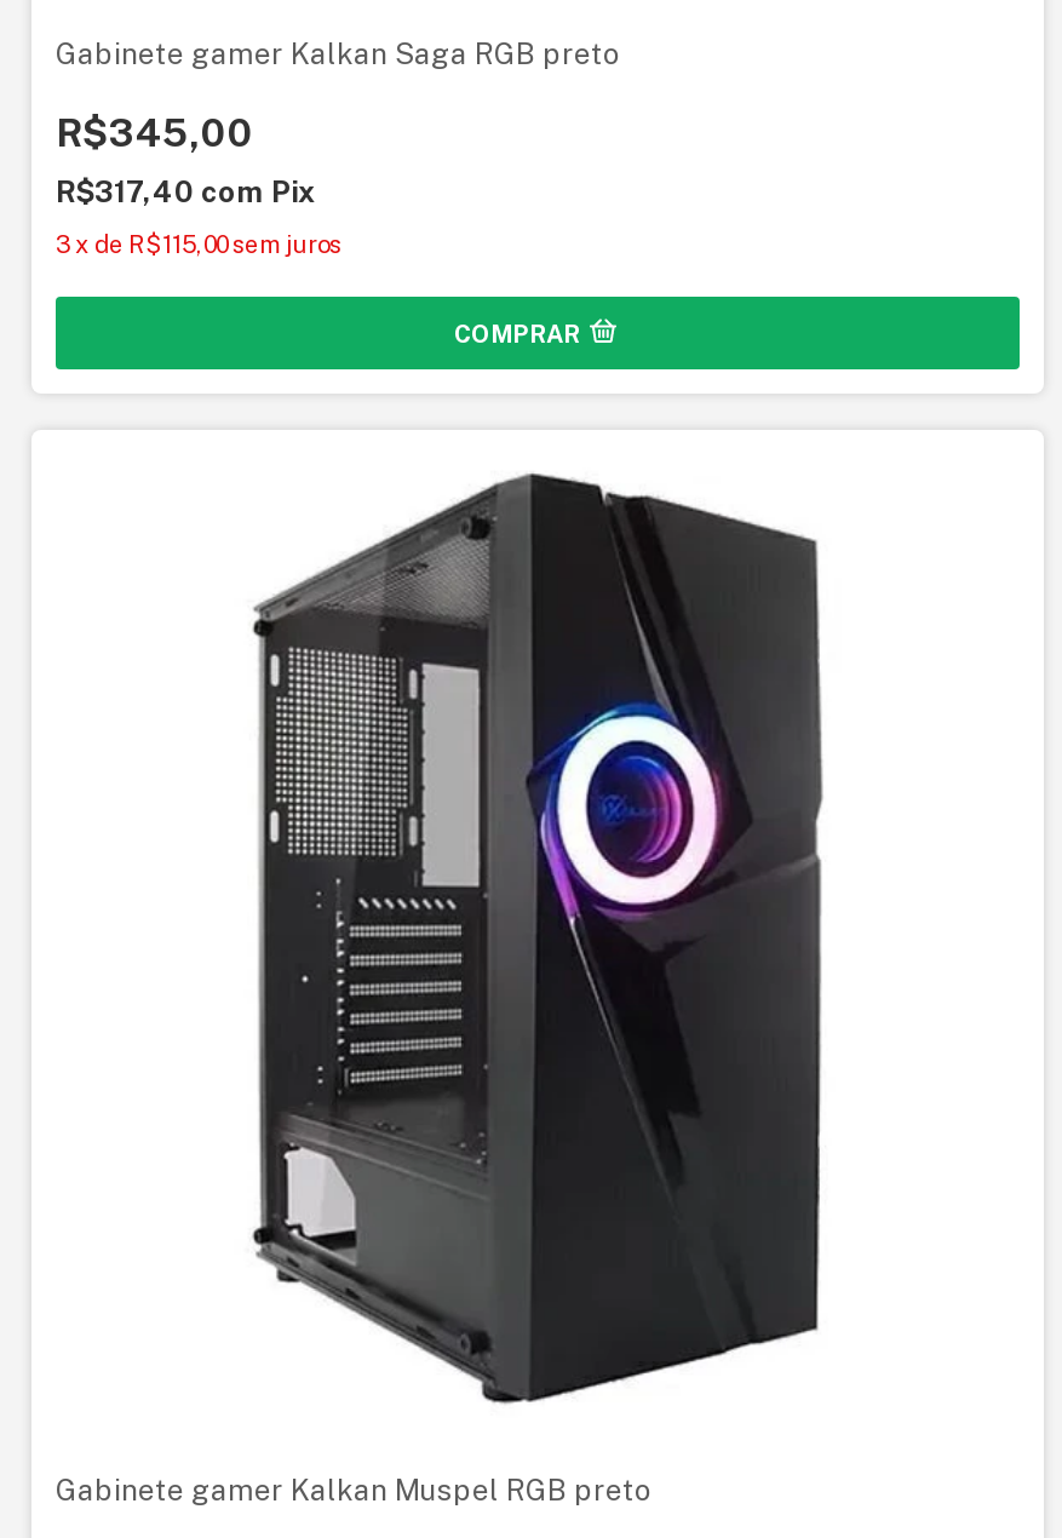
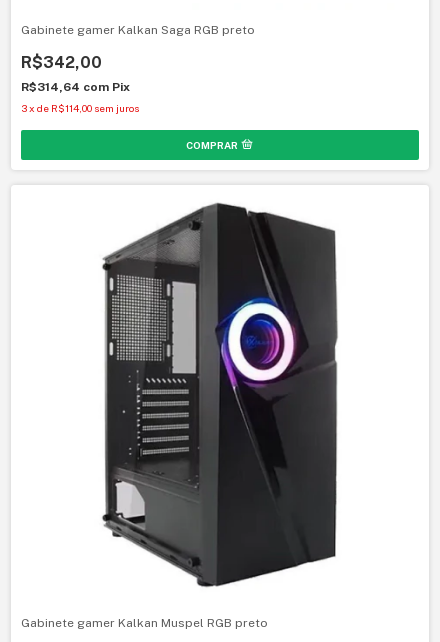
- R$345,00
- R$317,40 com Pix
+ R$342,00
+ R$314,64 com Pix

- 3 x de R$115,00 sem juros
+ 3 x de R$114,00 sem juros
